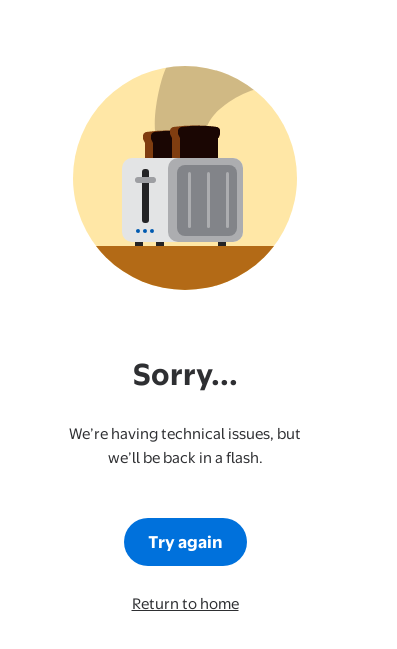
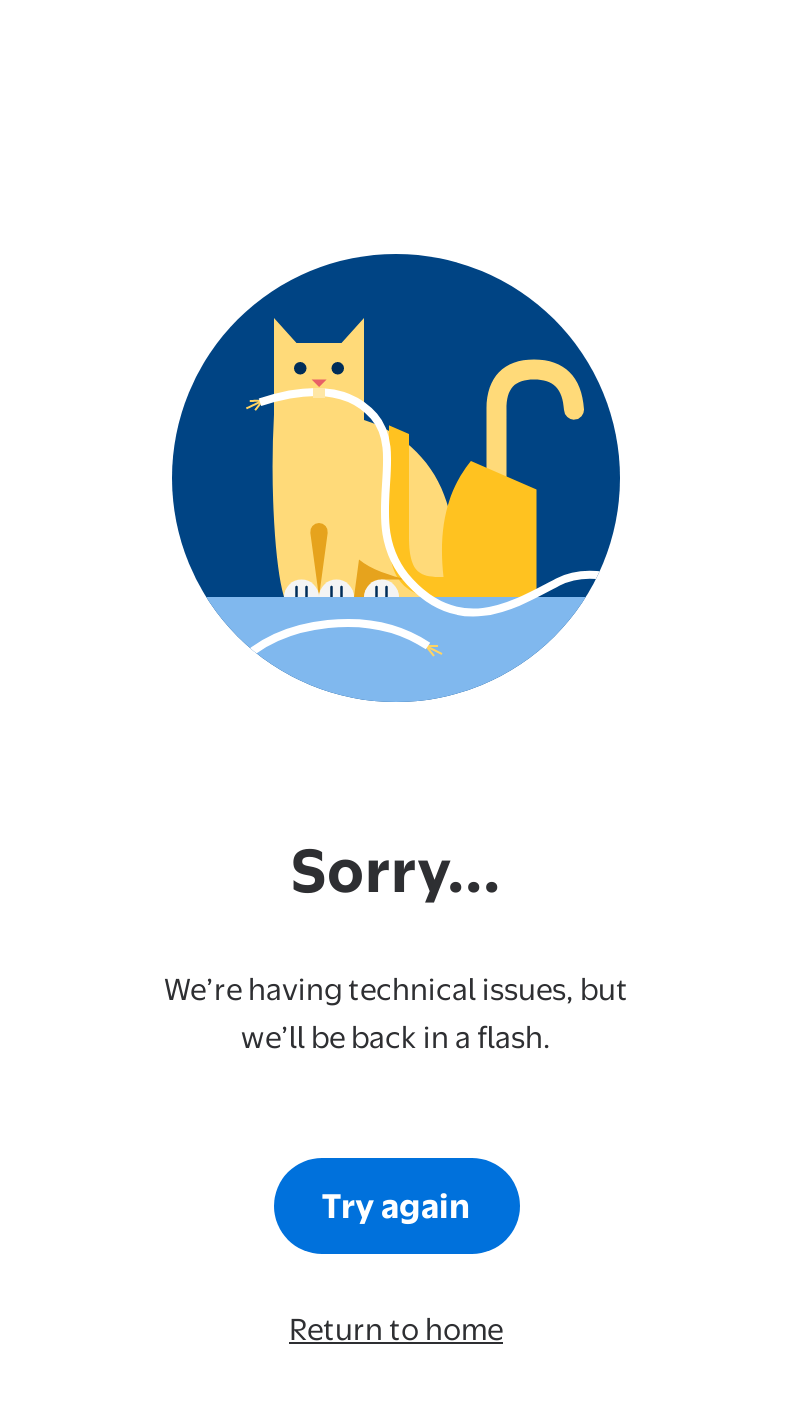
- [image]
+ [image]
